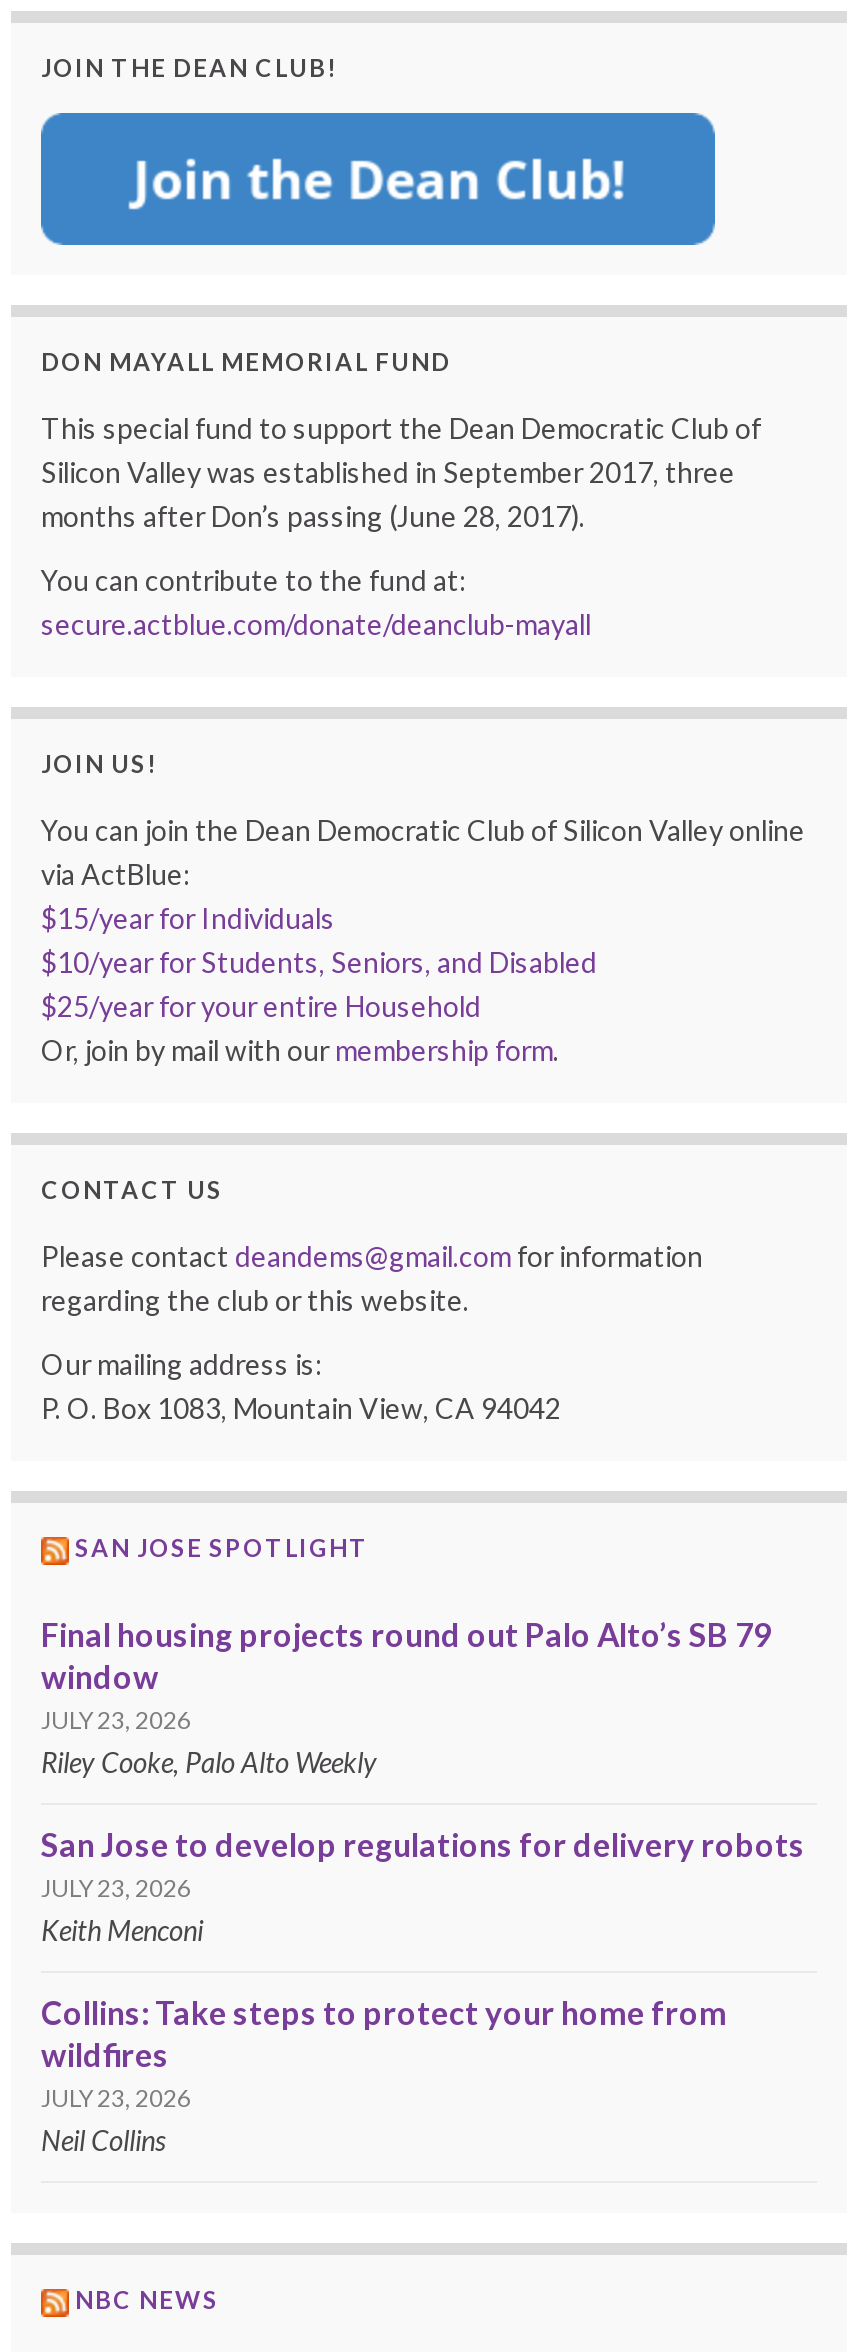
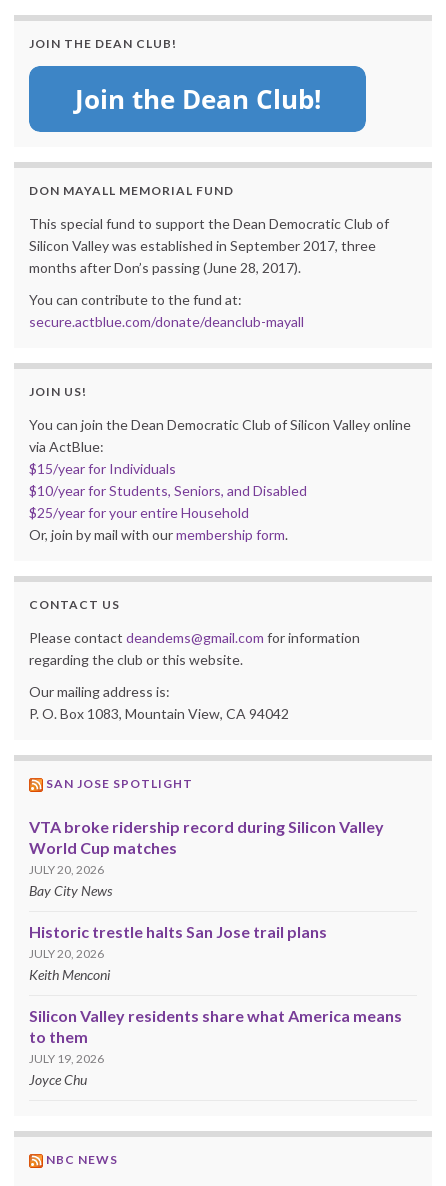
- Final housing projects round out Palo Alto’s SB 79
- window
- JULY 23, 2026
- Riley Cooke, Palo Alto Weekly
+ VTA broke ridership record during Silicon Valley
+ World Cup matches
+ JULY 20, 2026
+ Bay City News

- San Jose to develop regulations for delivery robots
- JULY 23, 2026
+ Historic trestle halts San Jose trail plans
+ JULY 20, 2026

- Collins: Take steps to protect your home from
- wildfires
- JULY 23, 2026
- Neil Collins
+ Silicon Valley residents share what America means
+ to them
+ JULY 19, 2026
+ Joyce Chu
